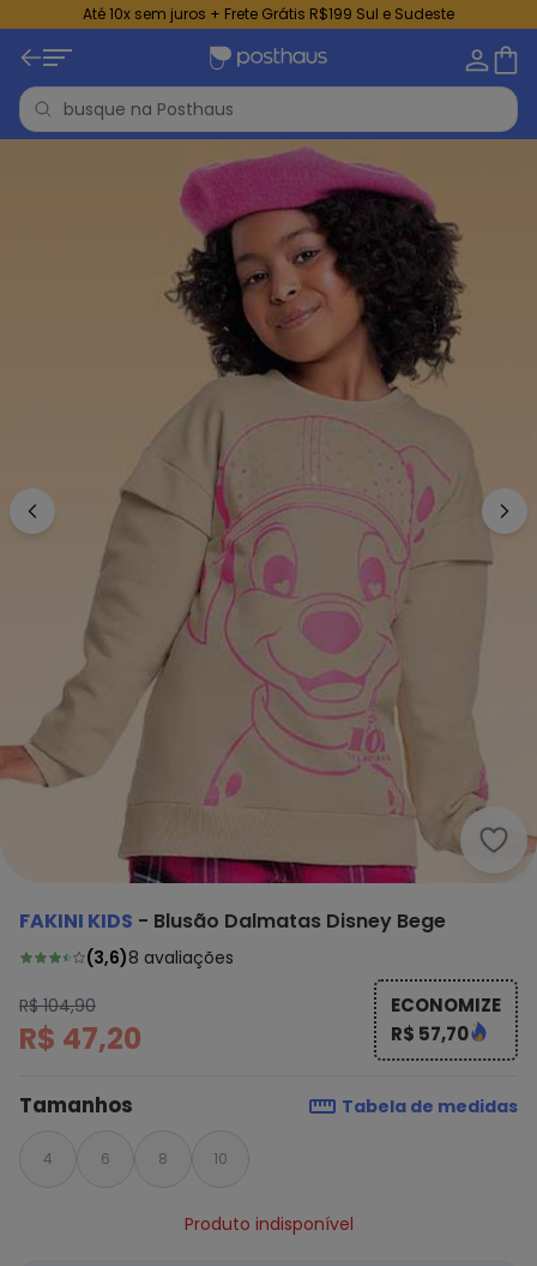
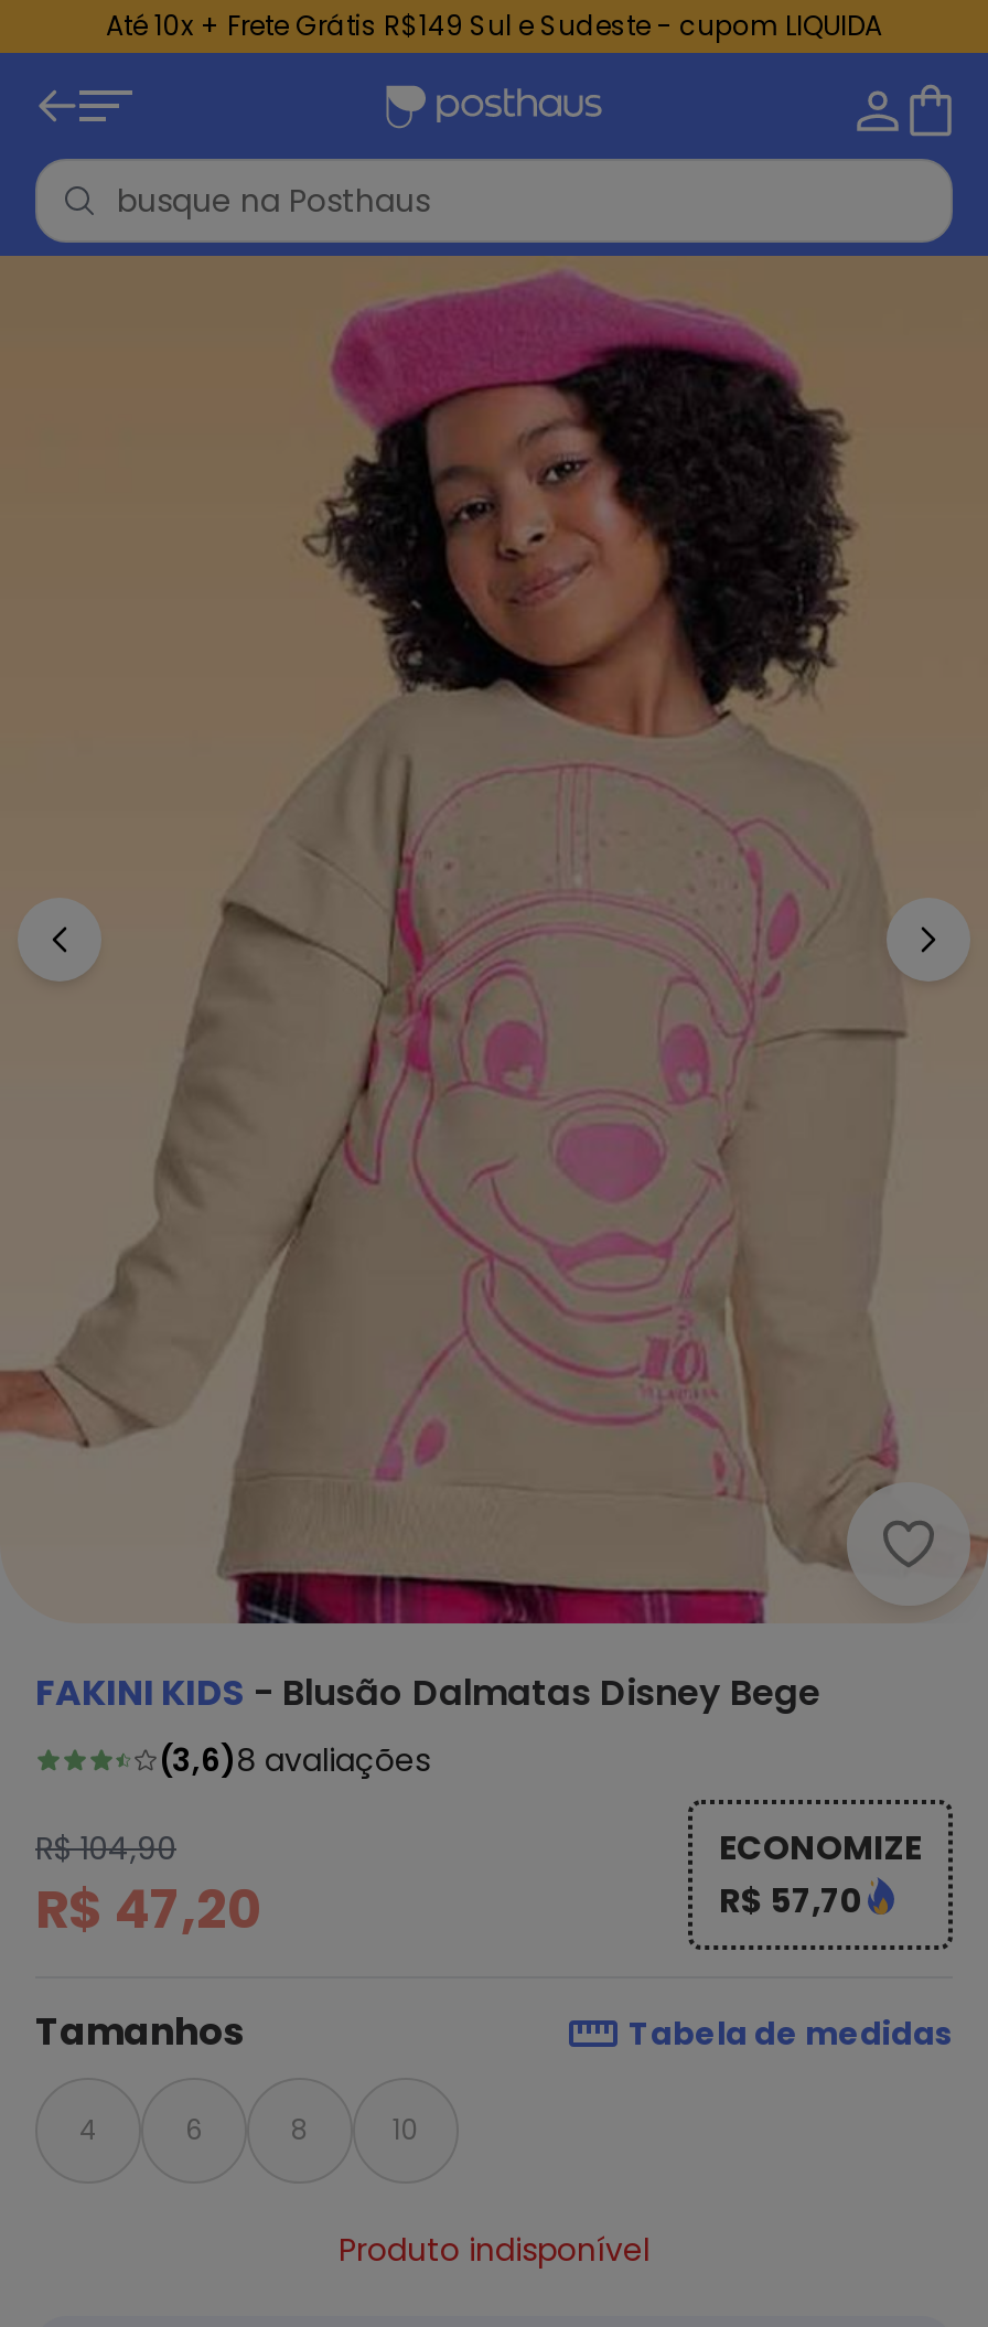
- Até 10x sem juros + Frete Grátis R$199 Sul e Sudeste
+ Até 10x + Frete Grátis R$149 Sul e Sudeste - cupom LIQUIDA
